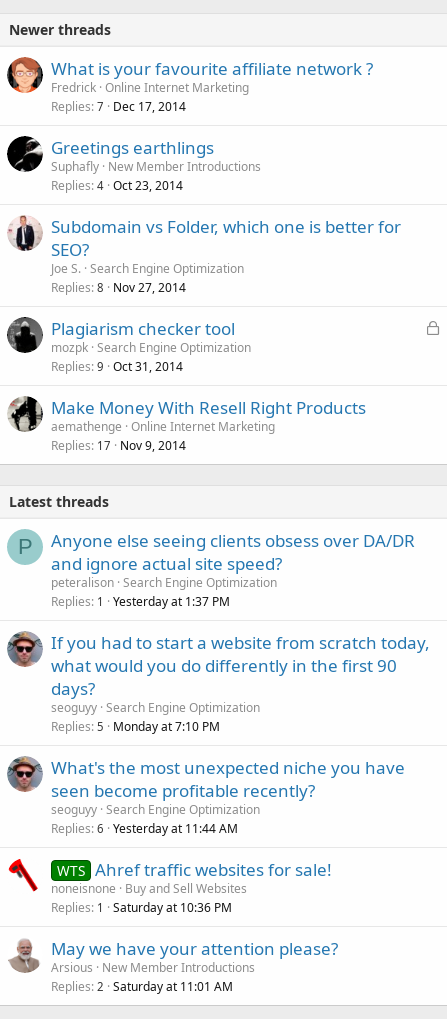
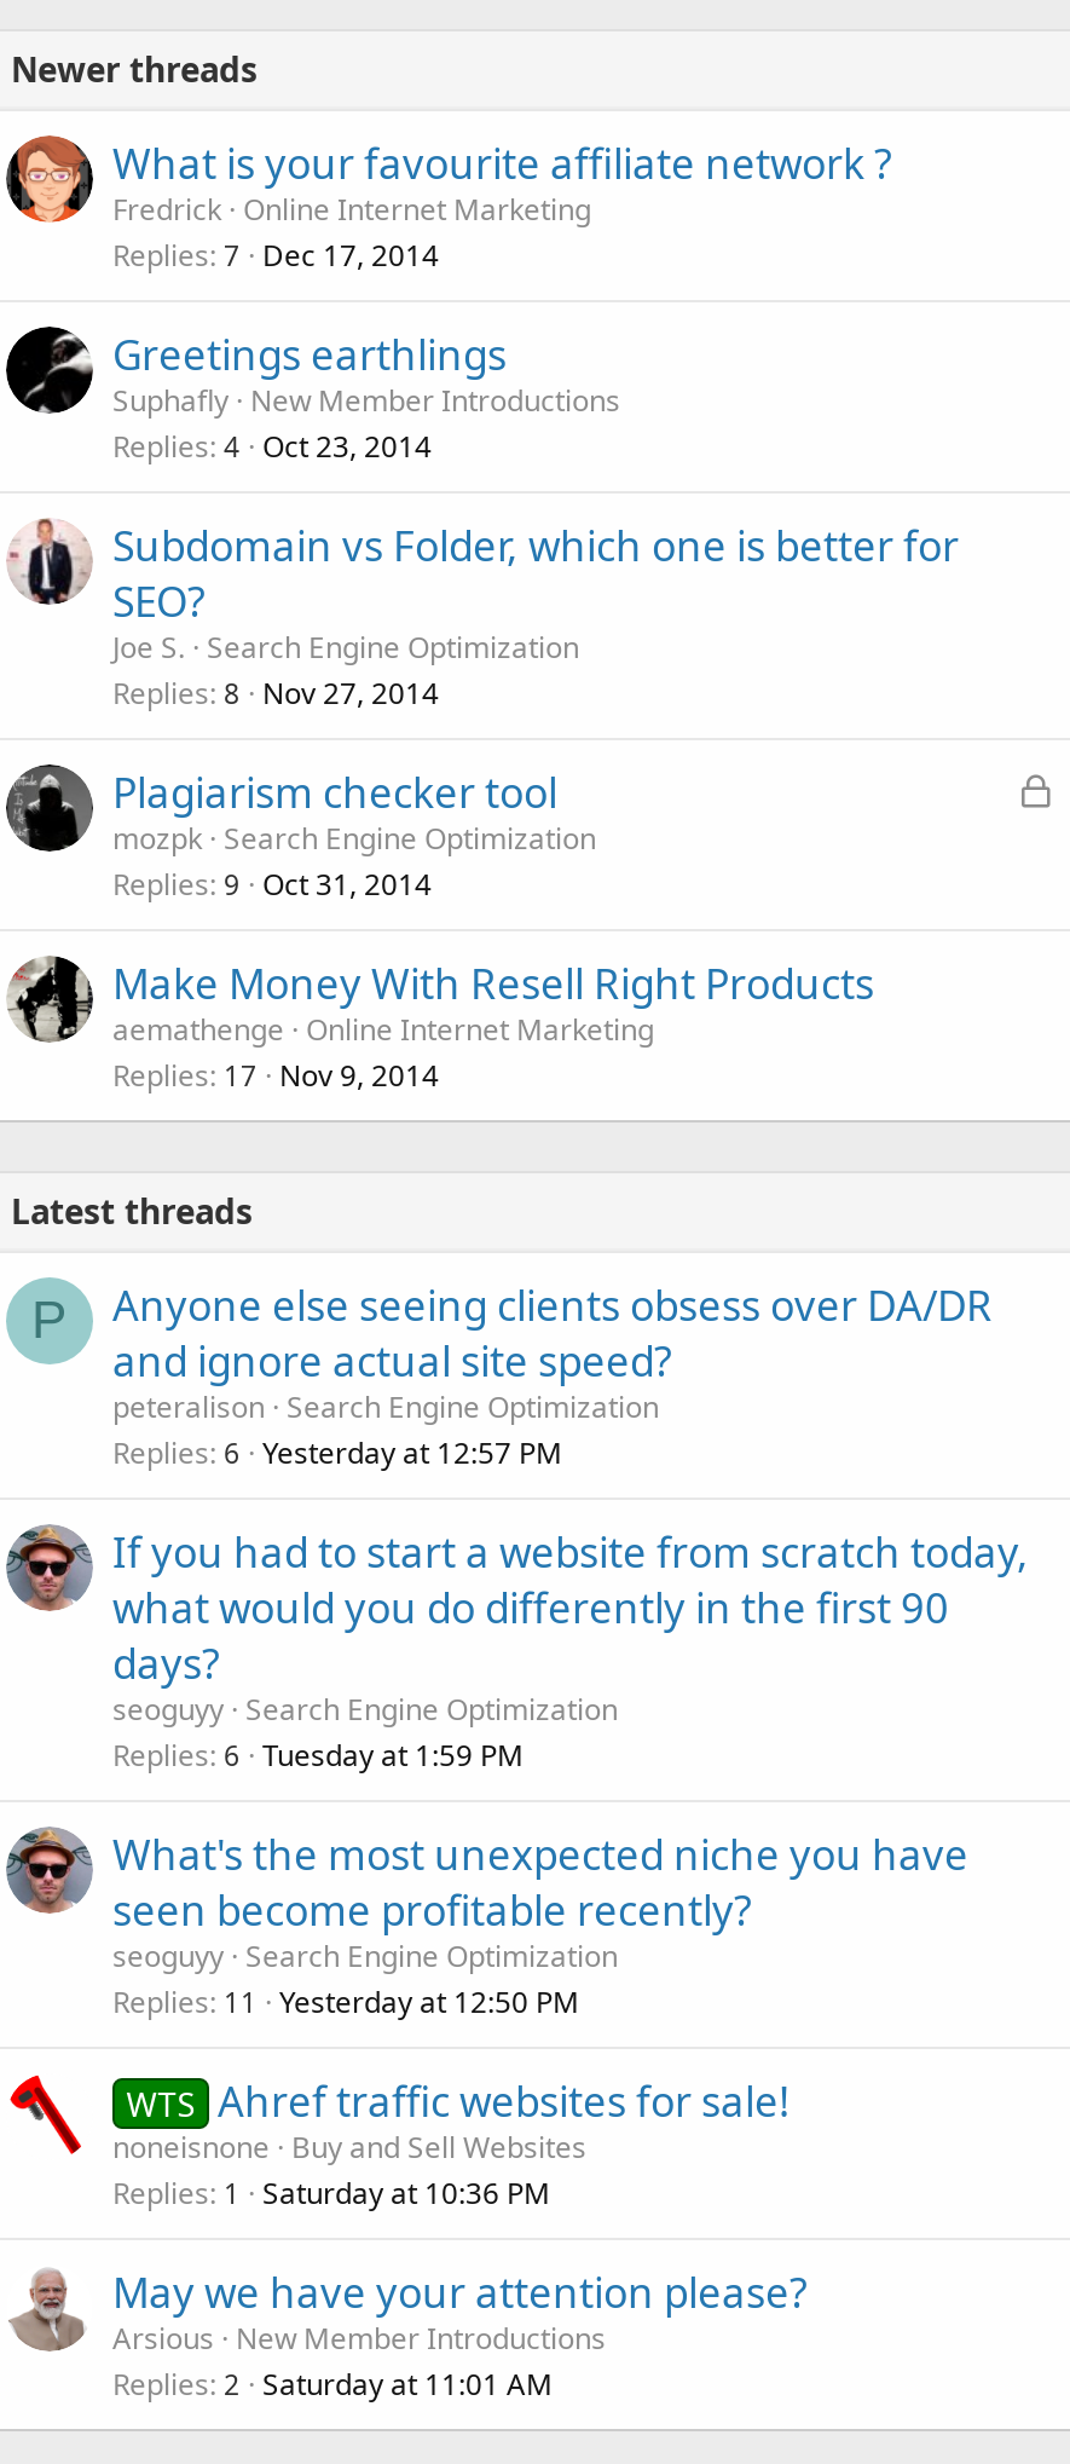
- Replies 1 Yesterday at 1:37 PM
+ Replies 6 Yesterday at 12:57 PM

- Replies 5 Monday at 7:10 PM
+ Replies 6 Tuesday at 1:59 PM

- Replies 6 Yesterday at 11:44 AM
+ Replies 11 Yesterday at 12:50 PM
